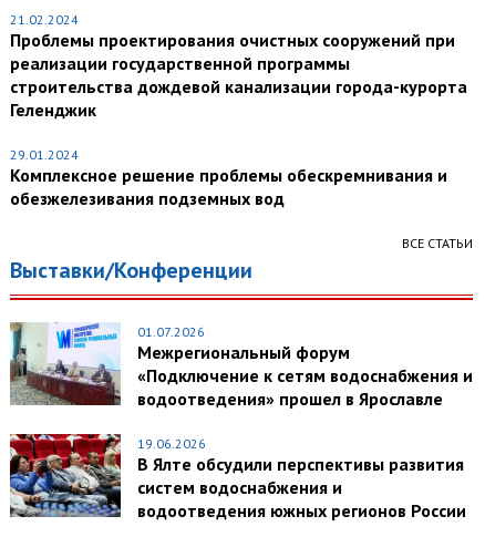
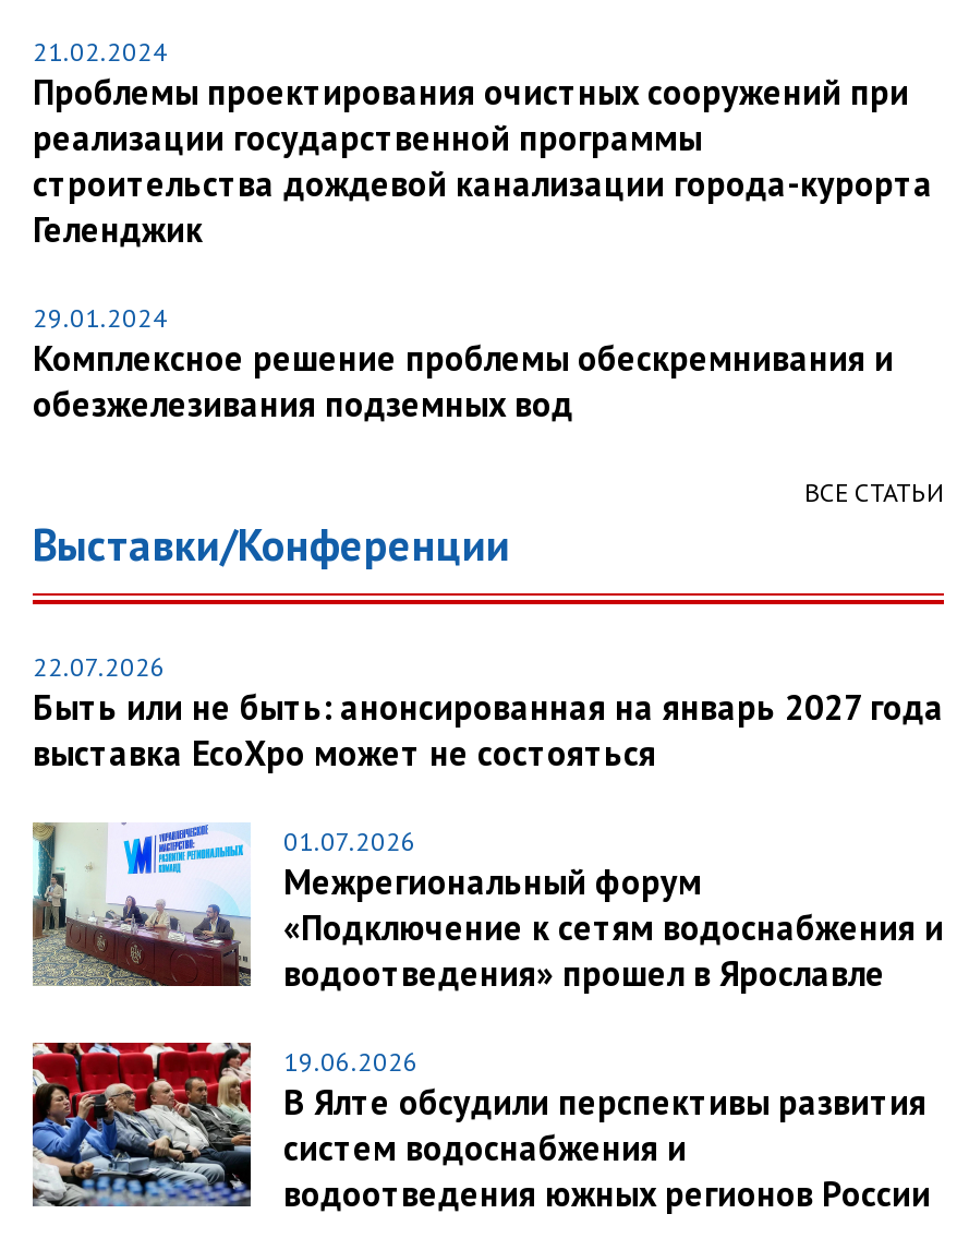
+ 22.07.2026
+ Быть или не быть: анонсированная на январь 2027 года
+ выставка EcoXpo может не состояться
